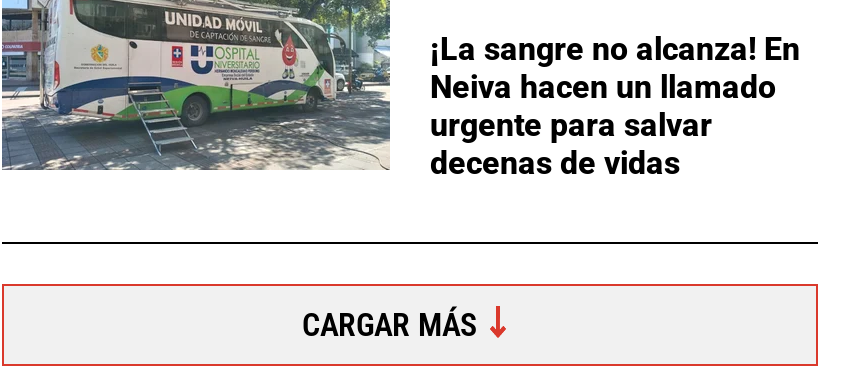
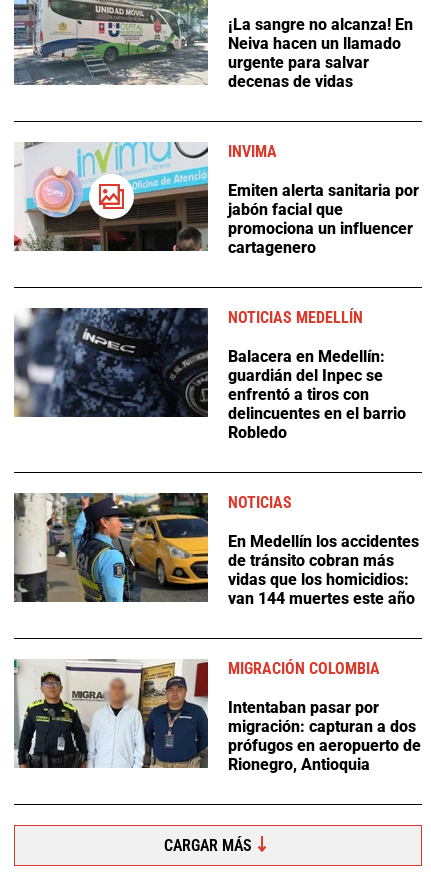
+ [image]
+ INVIMA
+ Emiten alerta sanitaria por
+ jabón facial que
+ promociona un influencer
+ cartagenero

+ [image]
+ NOTICIAS MEDELLÍN
+ Balacera en Medellín:
+ guardián del Inpec se
+ enfrentó a tiros con
+ delincuentes en el barrio
+ Robledo

+ [image]
+ NOTICIAS
+ En Medellín los accidentes
+ de tránsito cobran más
+ vidas que los homicidios:
+ van 144 muertes este año

+ [image]
+ MIGRACIÓN COLOMBIA
+ Intentaban pasar por
+ migración: capturan a dos
+ prófugos en aeropuerto de
+ Rionegro, Antioquia
